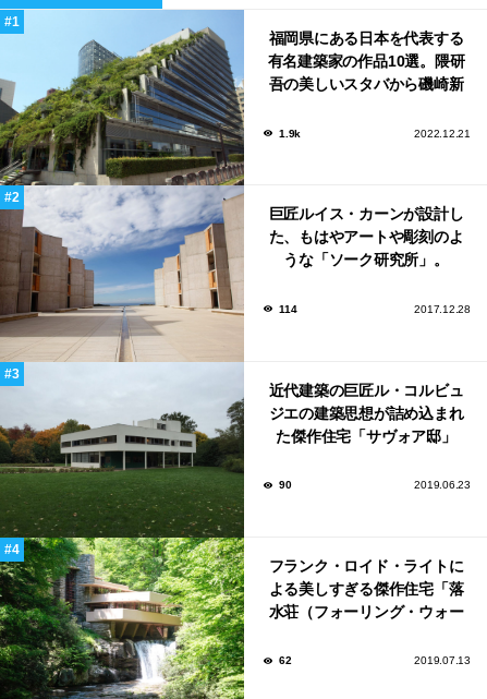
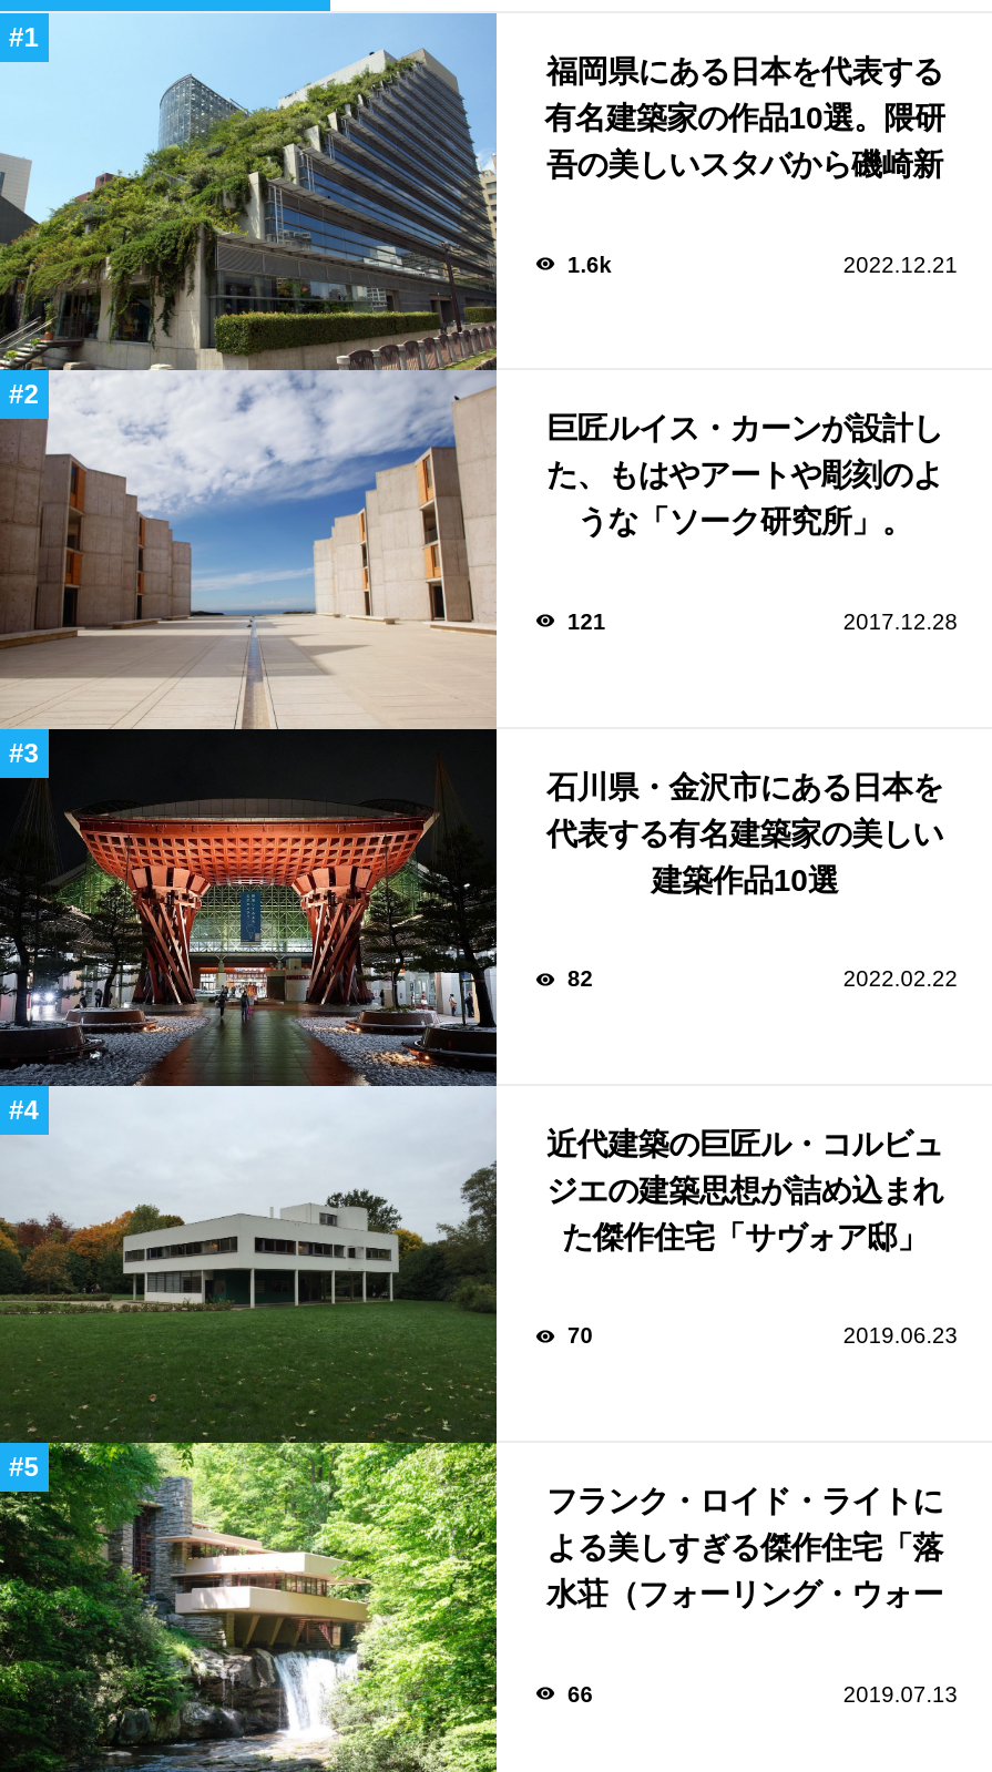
- 1.9k
+ 1.6k

- 114
+ 121

+ [image]
+ 石川県・金沢市にある日本を
+ 代表する有名建築家の美しい
+ 建築作品10選
+ 82
+ 2022.02.22

- 90
+ 70

- 62
+ 66
